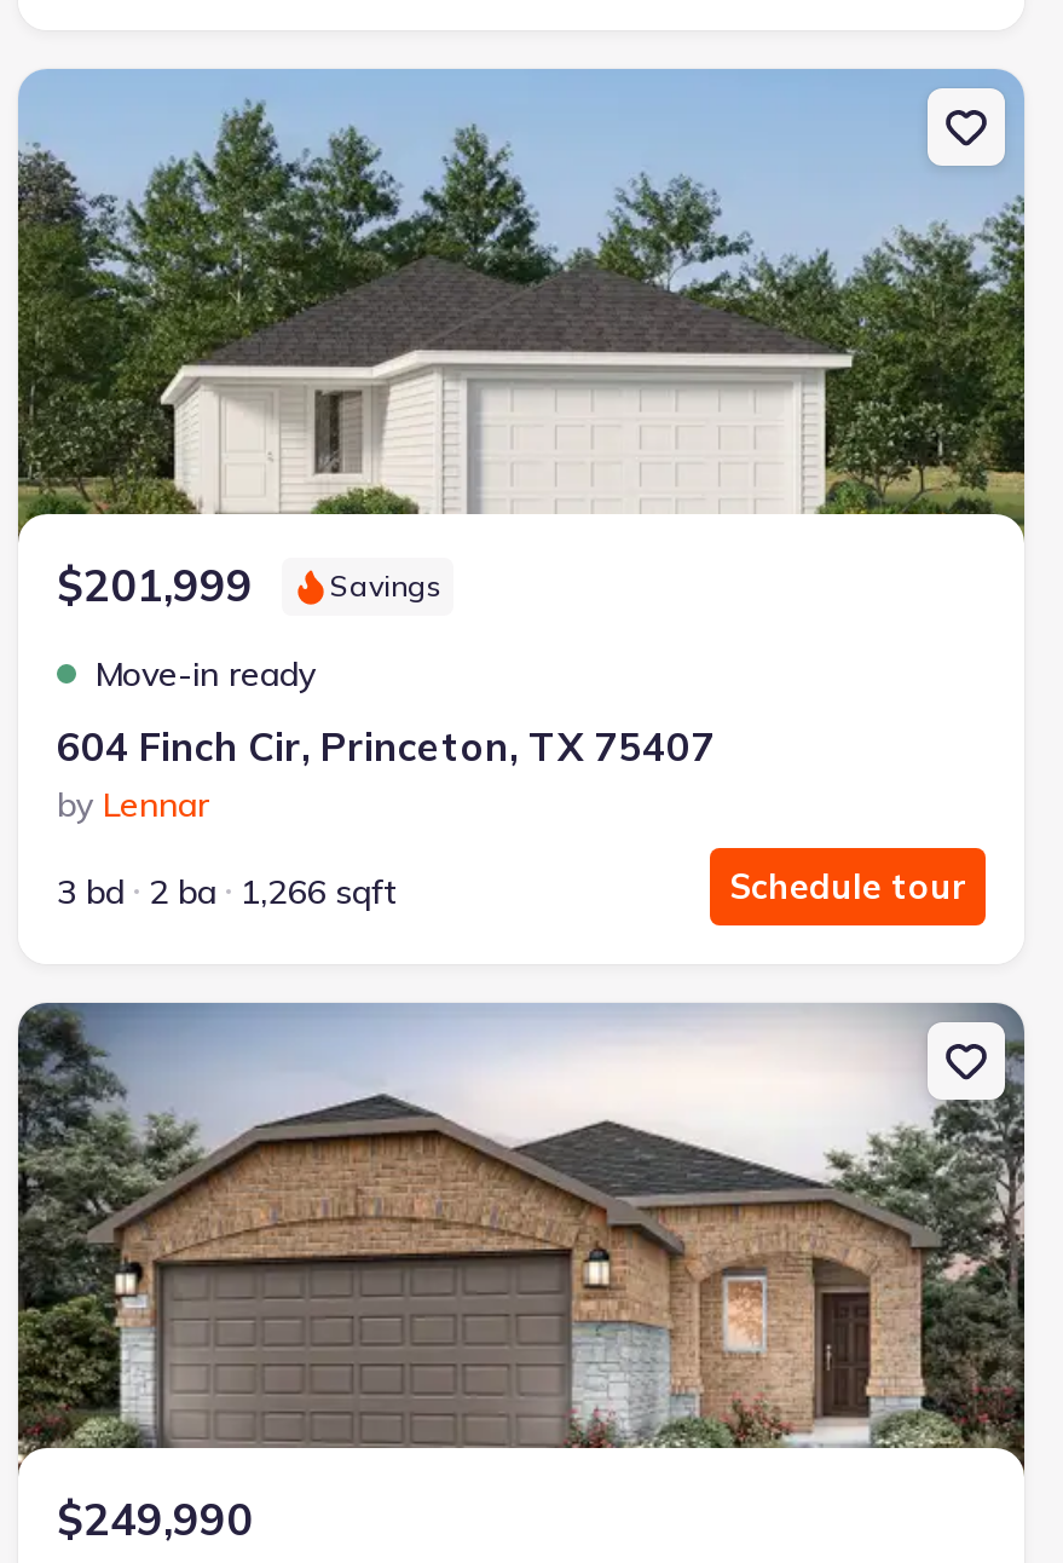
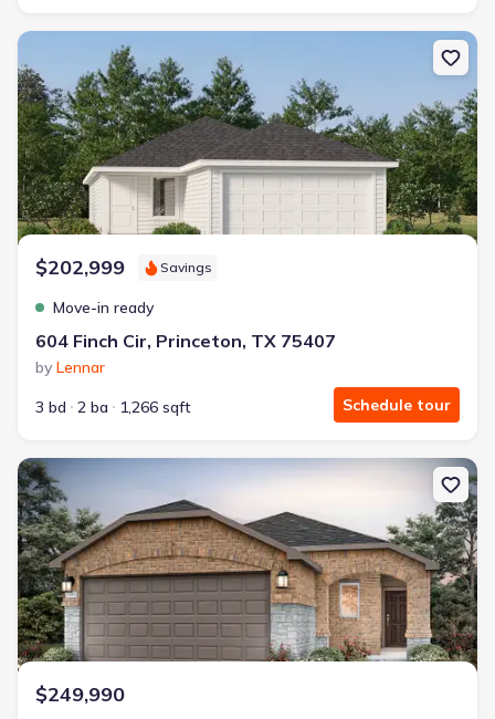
- $201,999
+ $202,999
